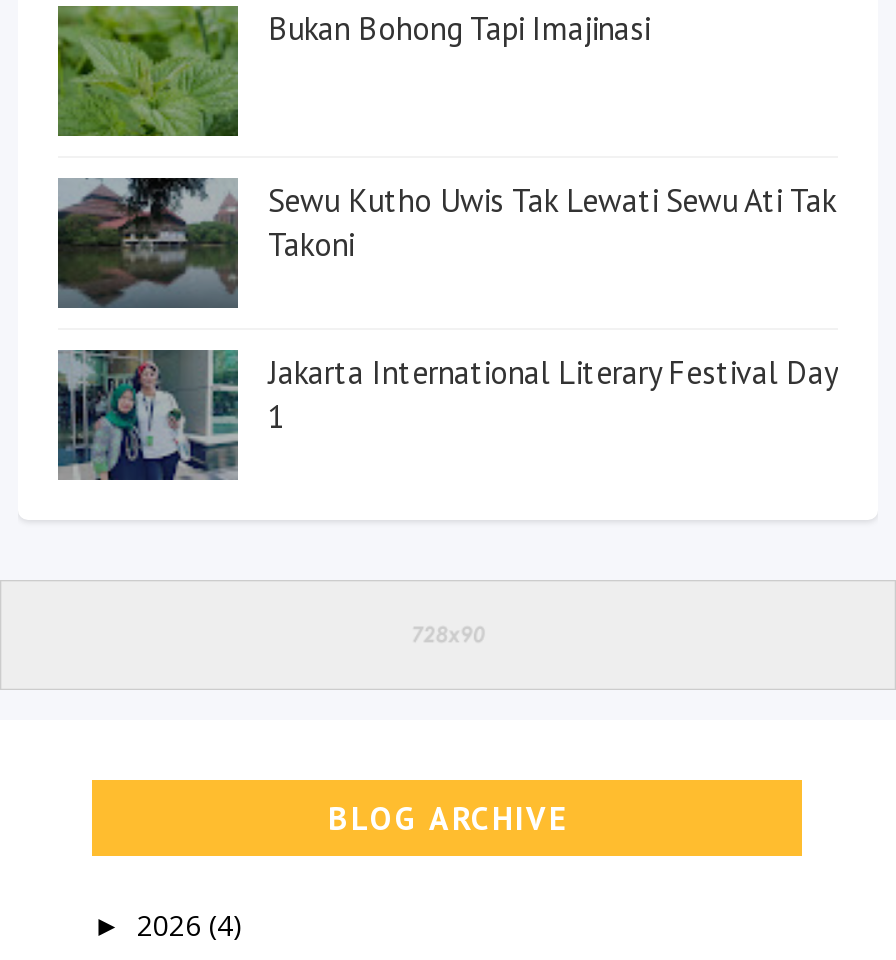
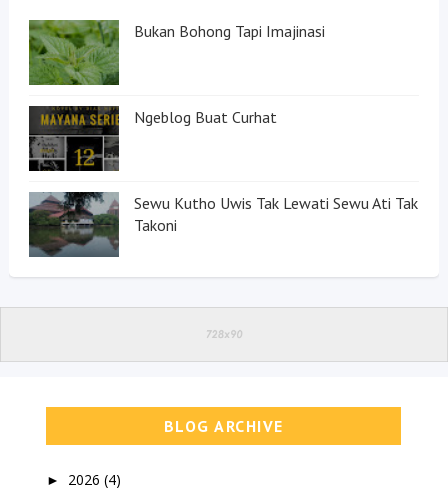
+ [image]
+ Ngeblog Buat Curhat

moved down: [image] | Sewu Kutho Uwis Tak Lewati Sewu Ati Tak | Takoni

- [image]
- Jakarta International Literary Festival Day
- 1
